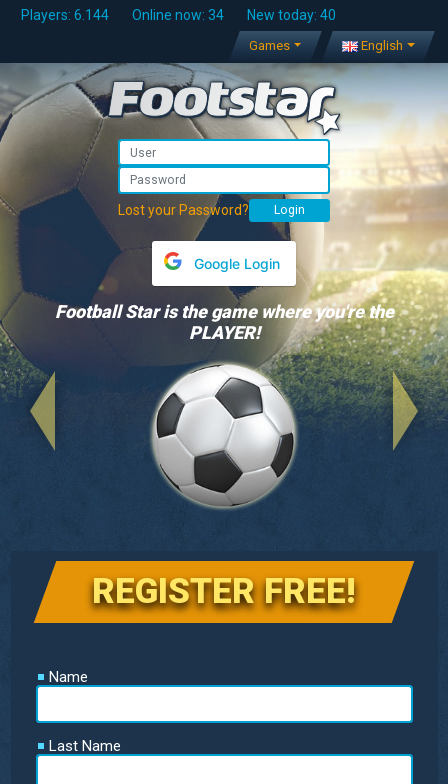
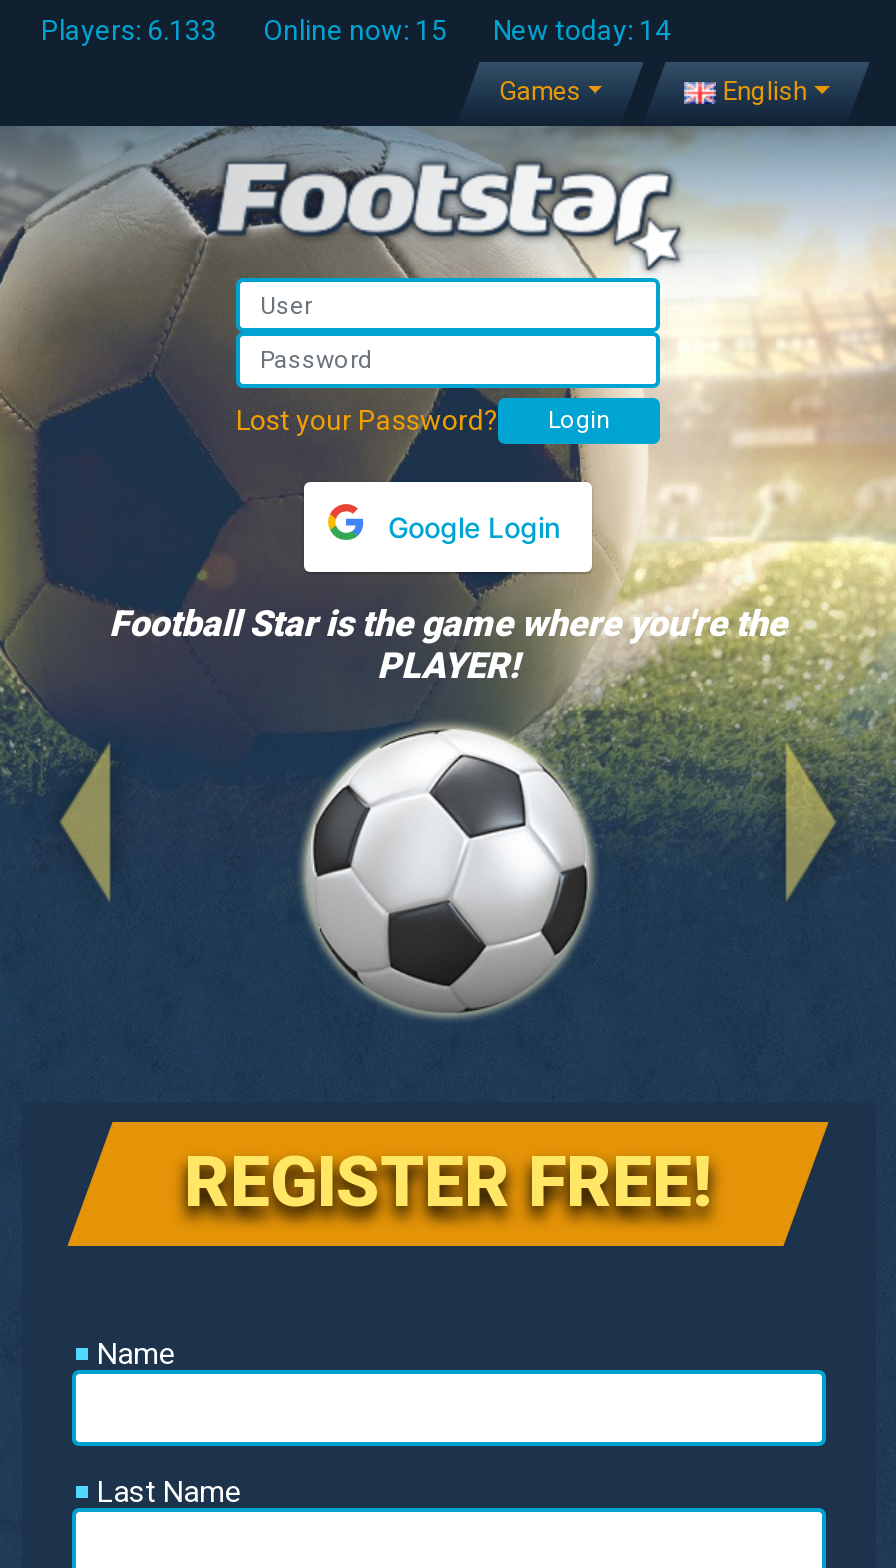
- Players: 6.144
+ Players: 6.133

- Online now: 34
+ Online now: 15

- New today: 40
+ New today: 14
